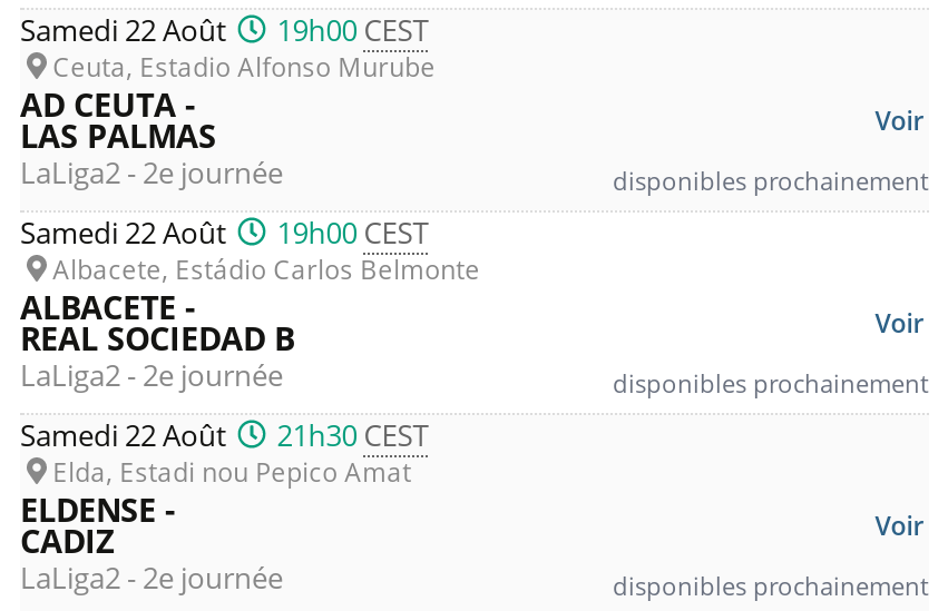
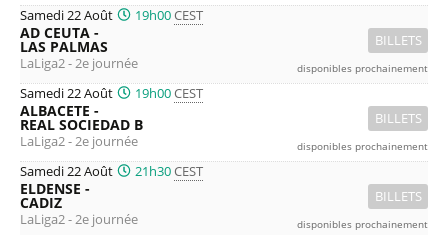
- Ceuta, Estadio Alfonso Murube
- Voir
+ BILLETS

- Albacete, Estádio Carlos Belmonte
- Voir
+ BILLETS

- Elda, Estadi nou Pepico Amat
- Voir
+ BILLETS
